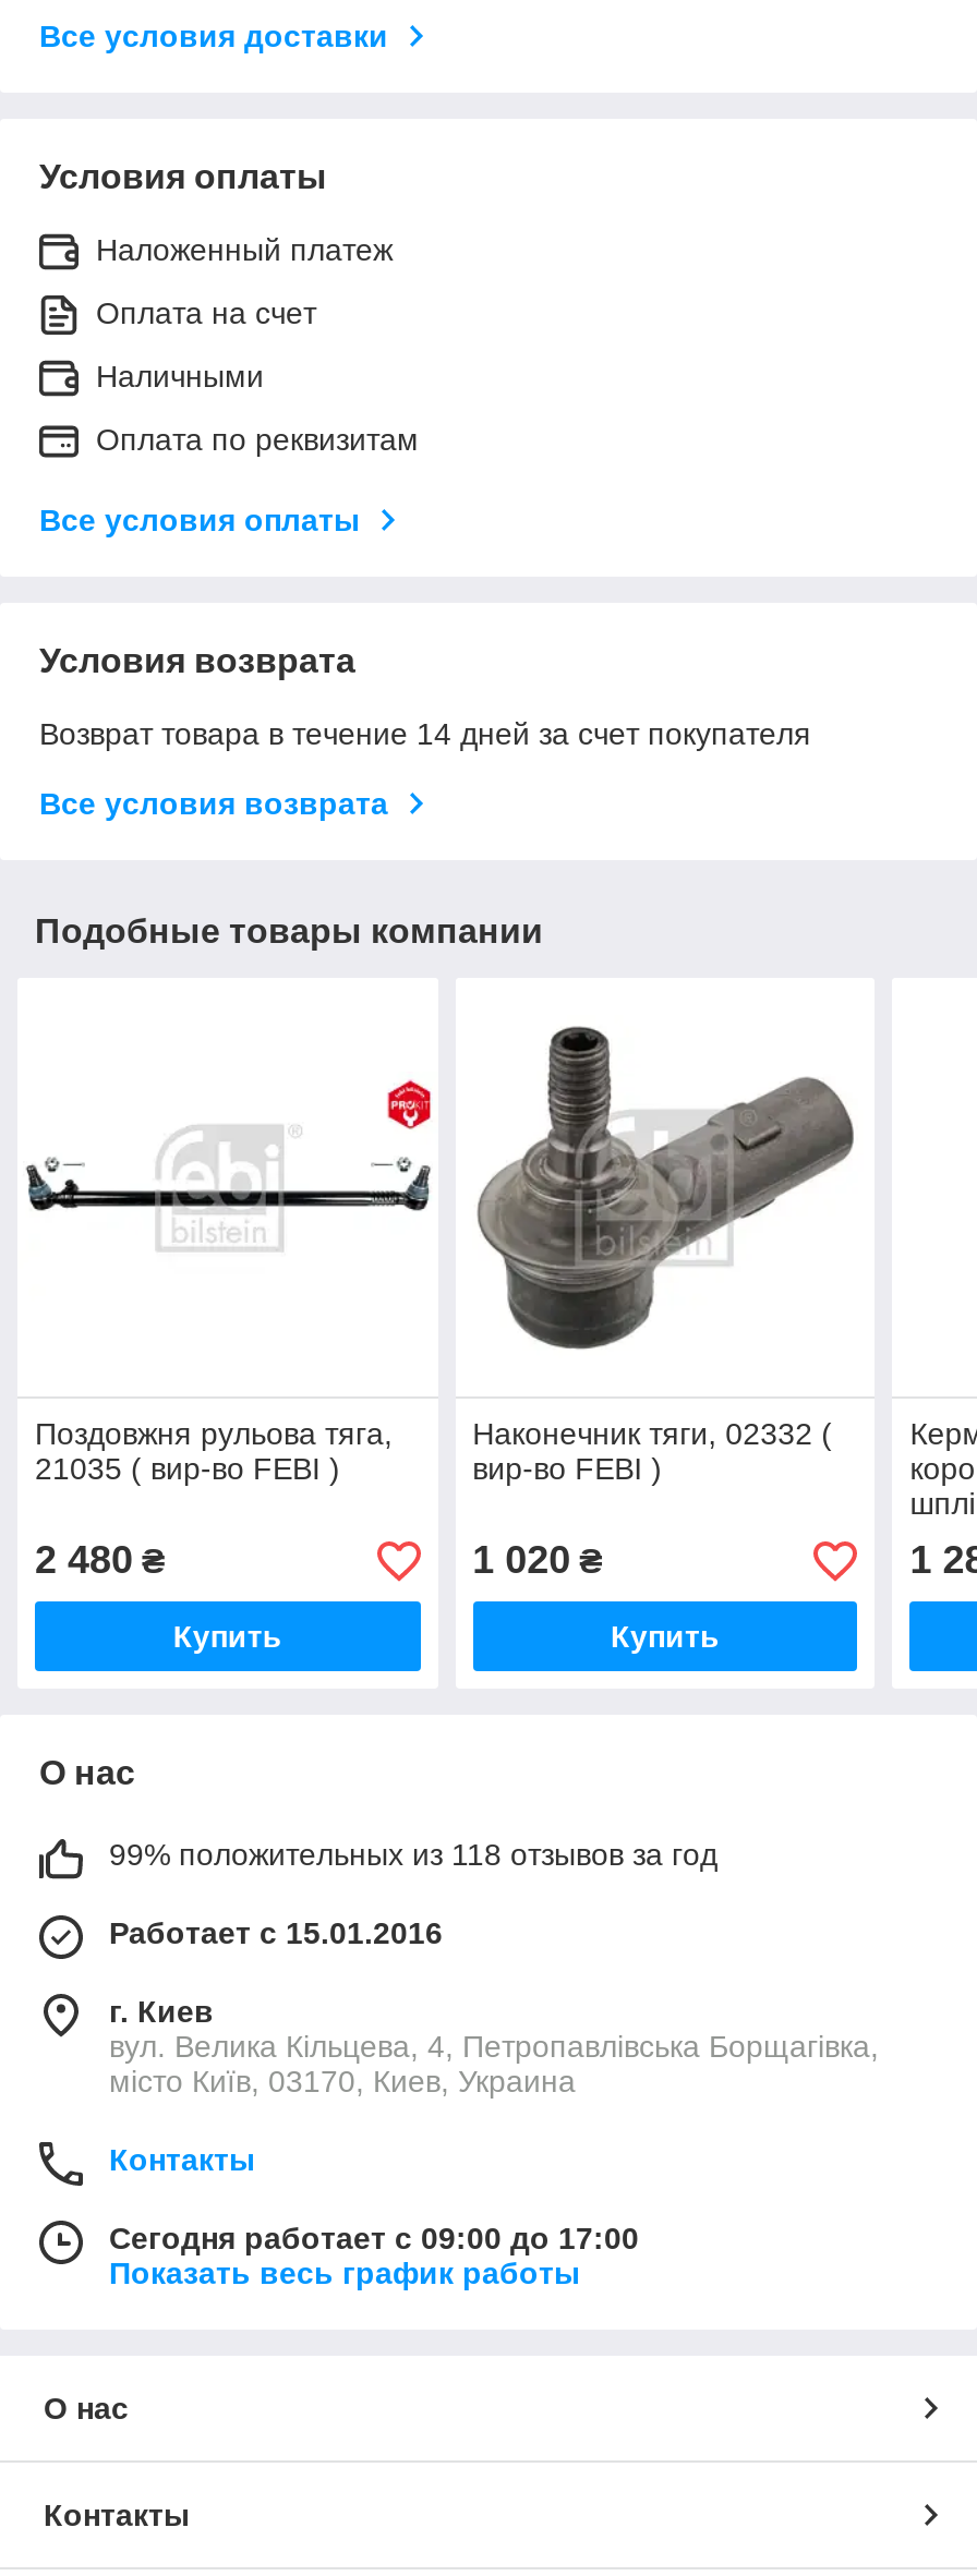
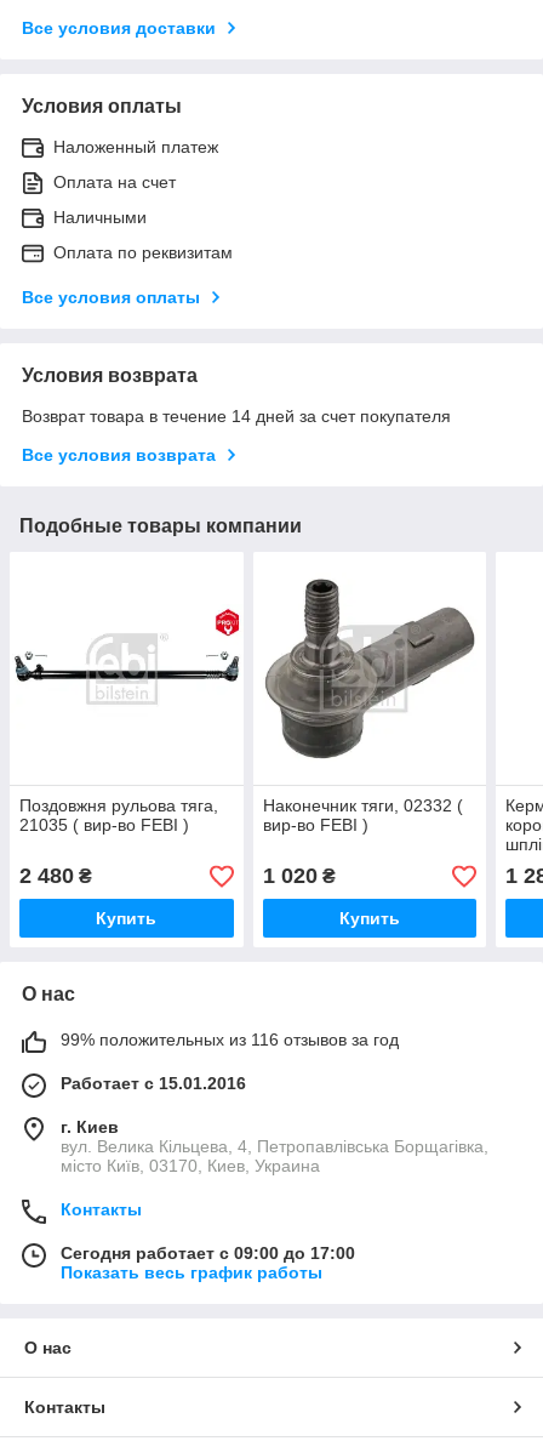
- 99% положительных из 118 отзывов за год
+ 99% положительных из 116 отзывов за год
